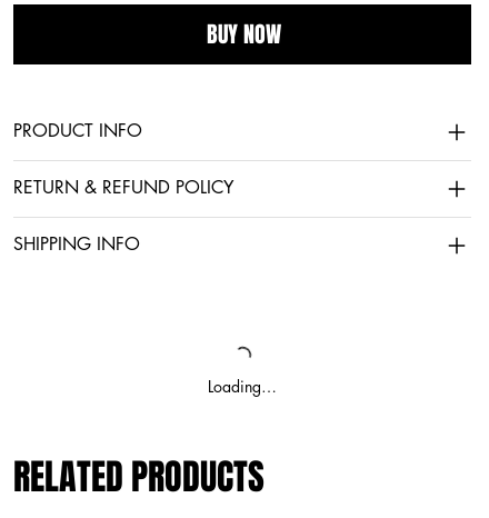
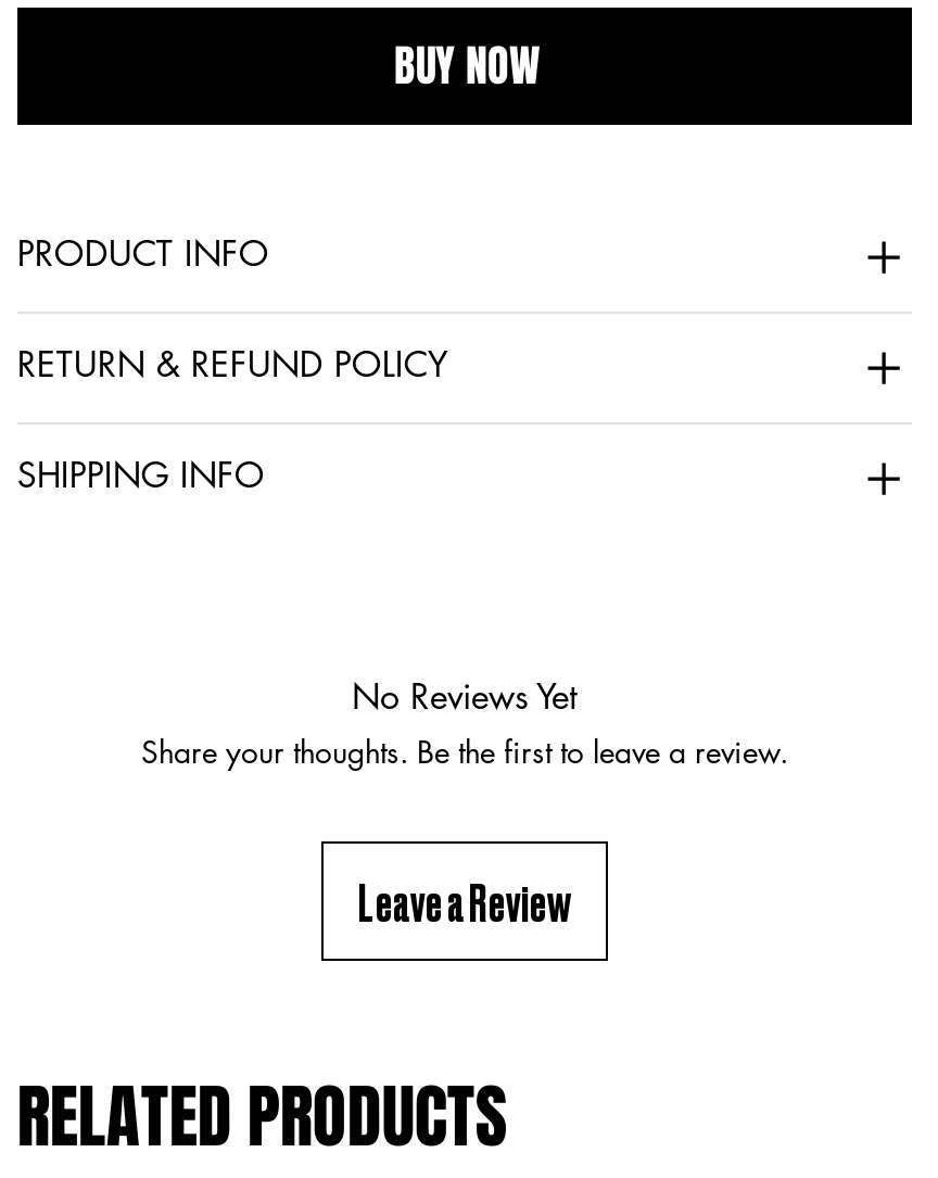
- Loading…
+ No Reviews Yet
+ Share your thoughts. Be the first to leave a review.
+ Leave a Review
